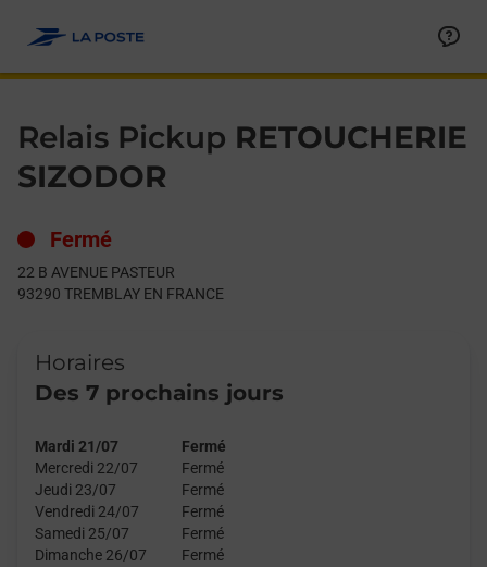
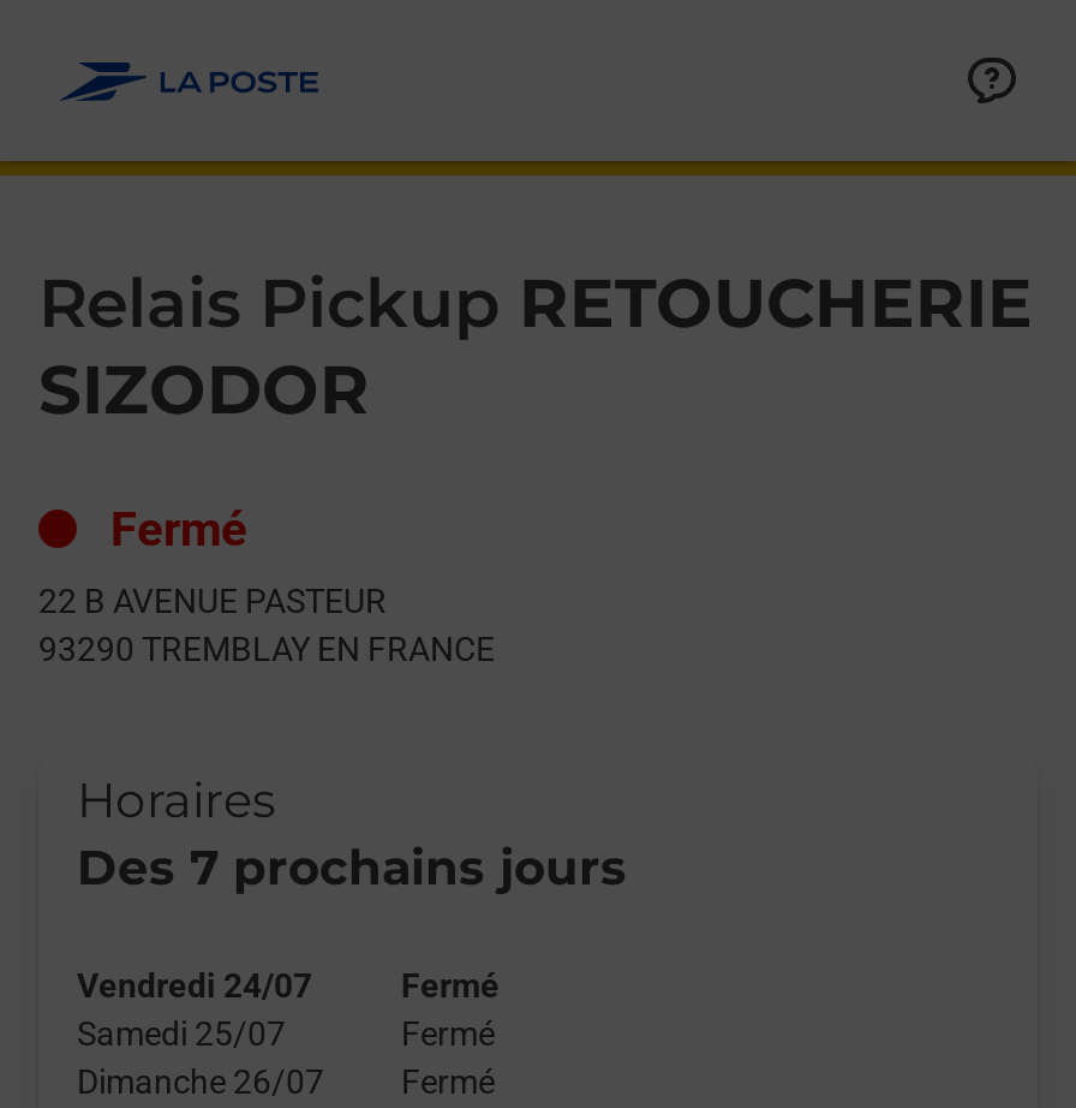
- Mardi 21/07
- Fermé
- Mercredi 22/07
- Fermé
- Jeudi 23/07
- Fermé
